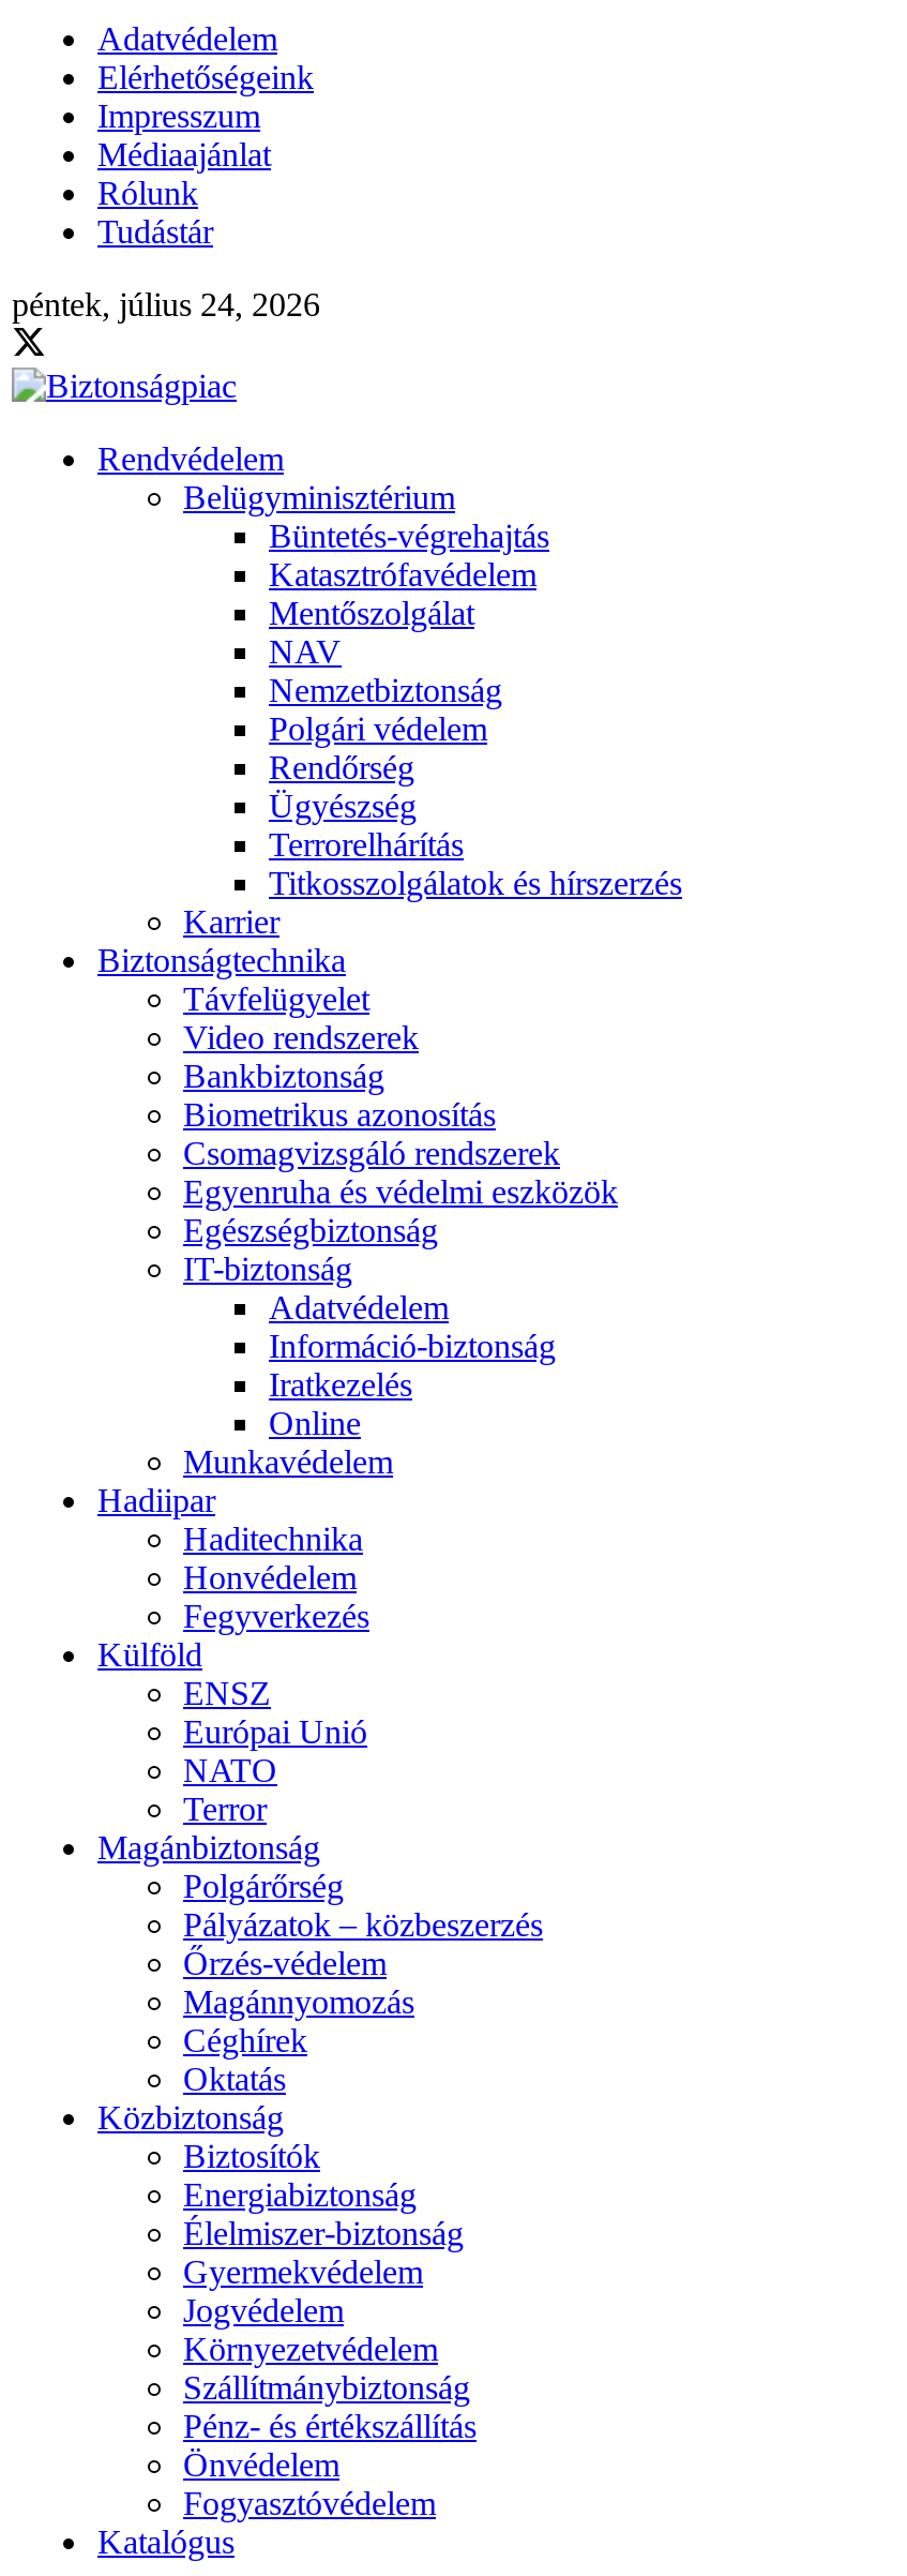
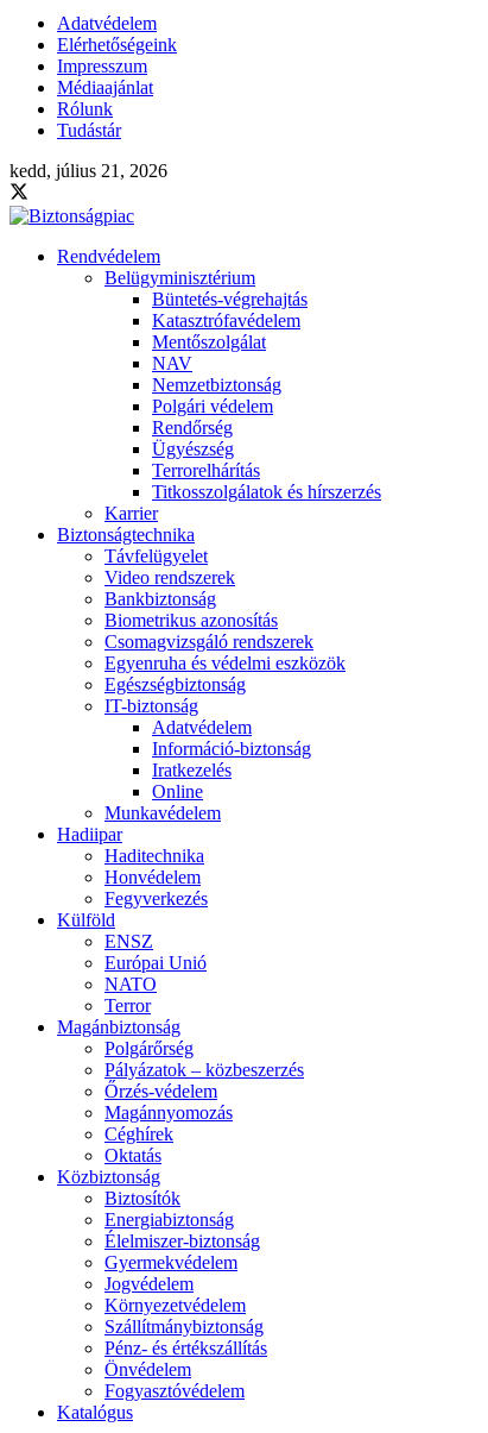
- péntek, július 24, 2026
+ kedd, július 21, 2026
